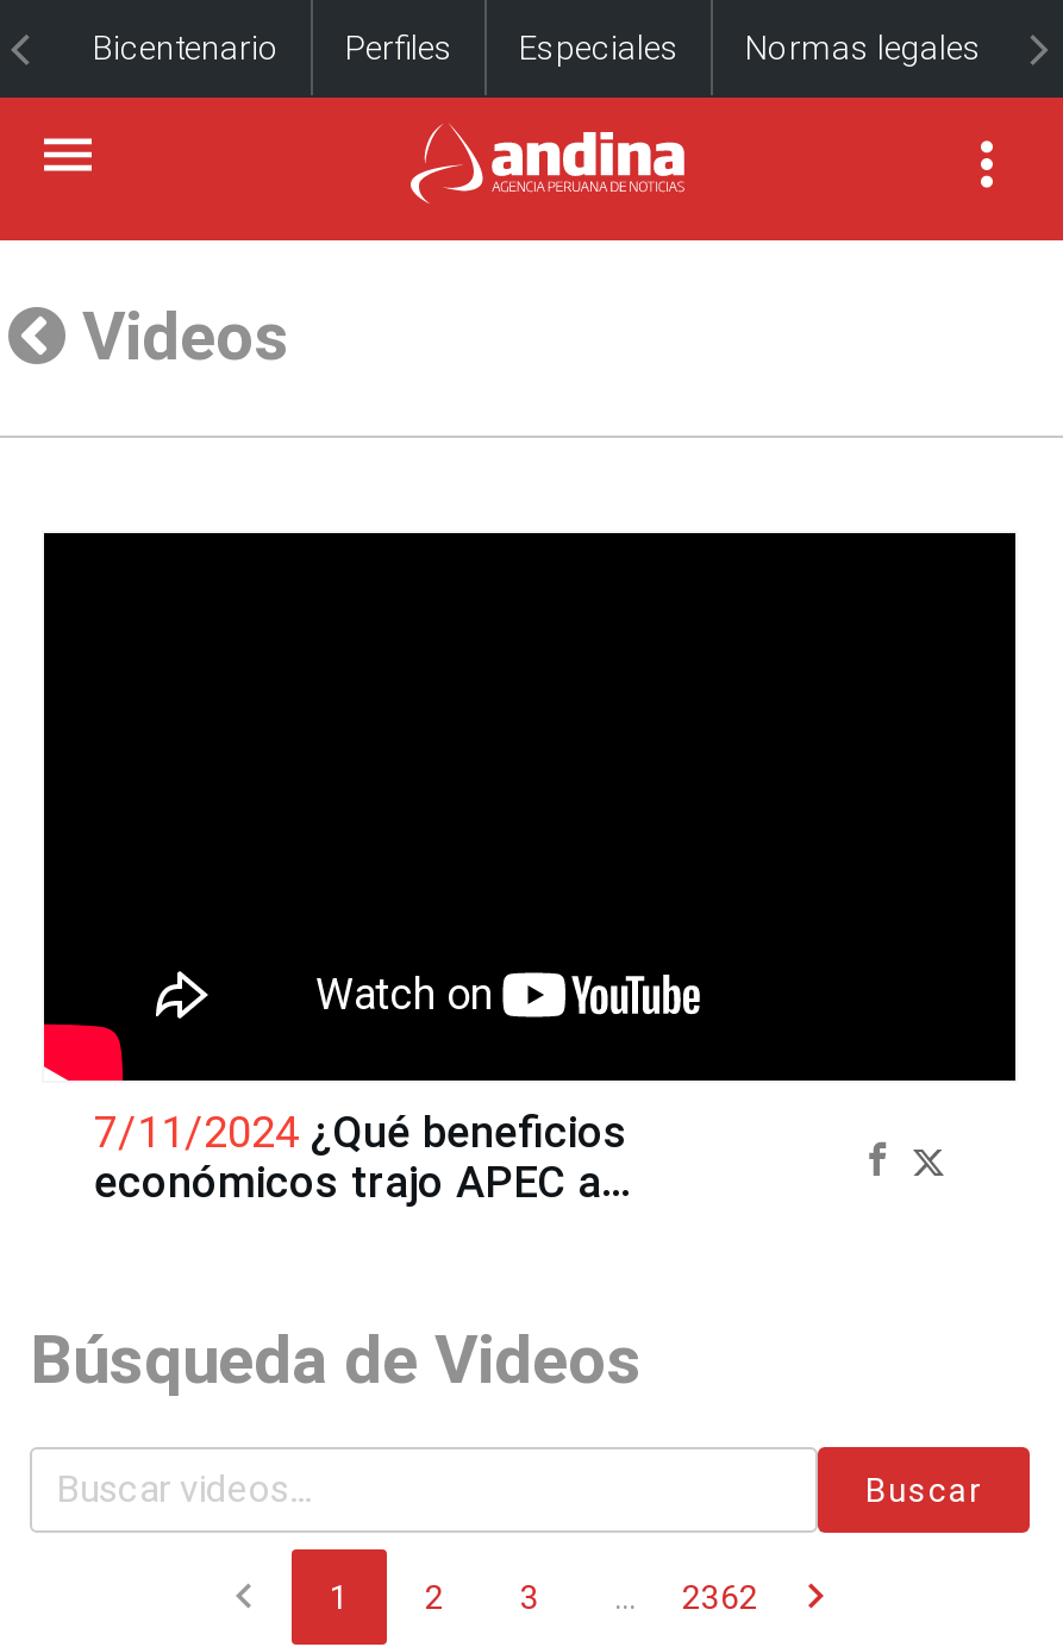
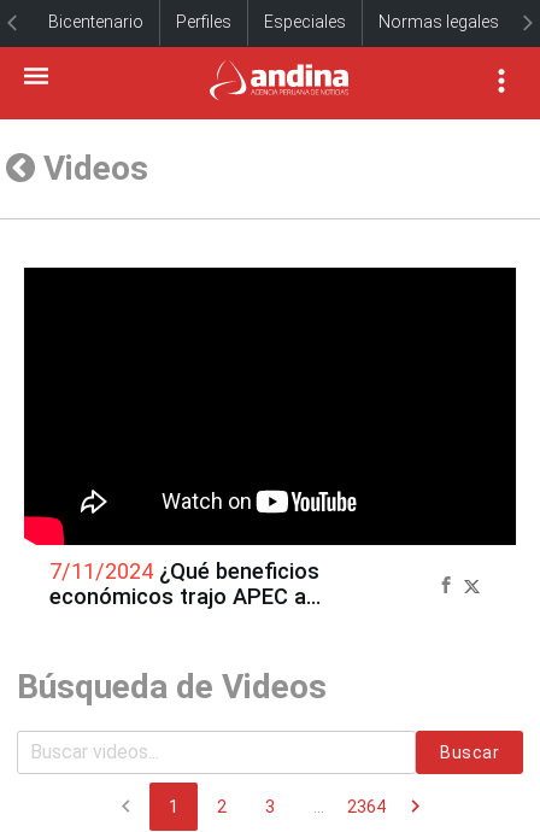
- 2362
+ 2364
